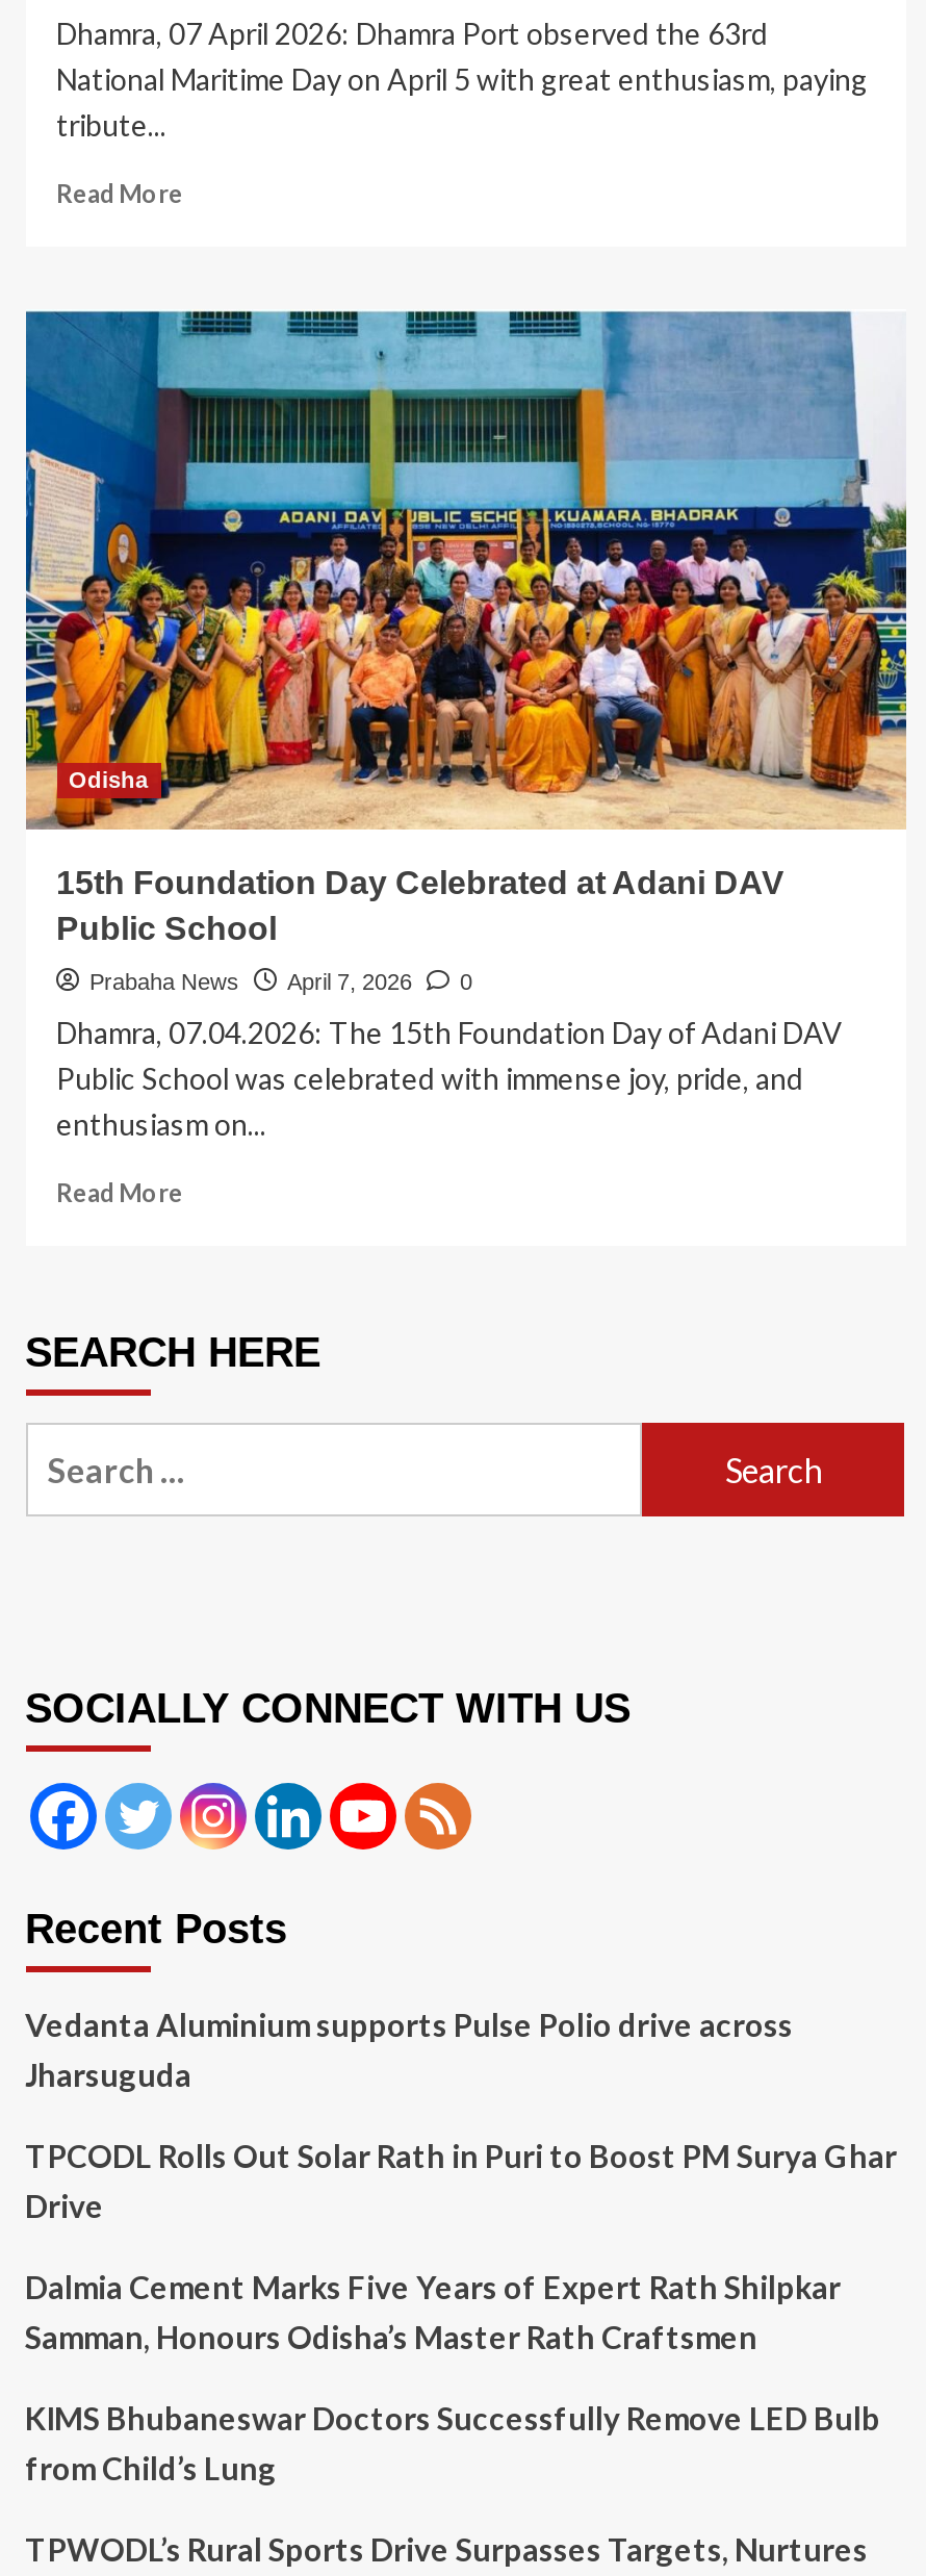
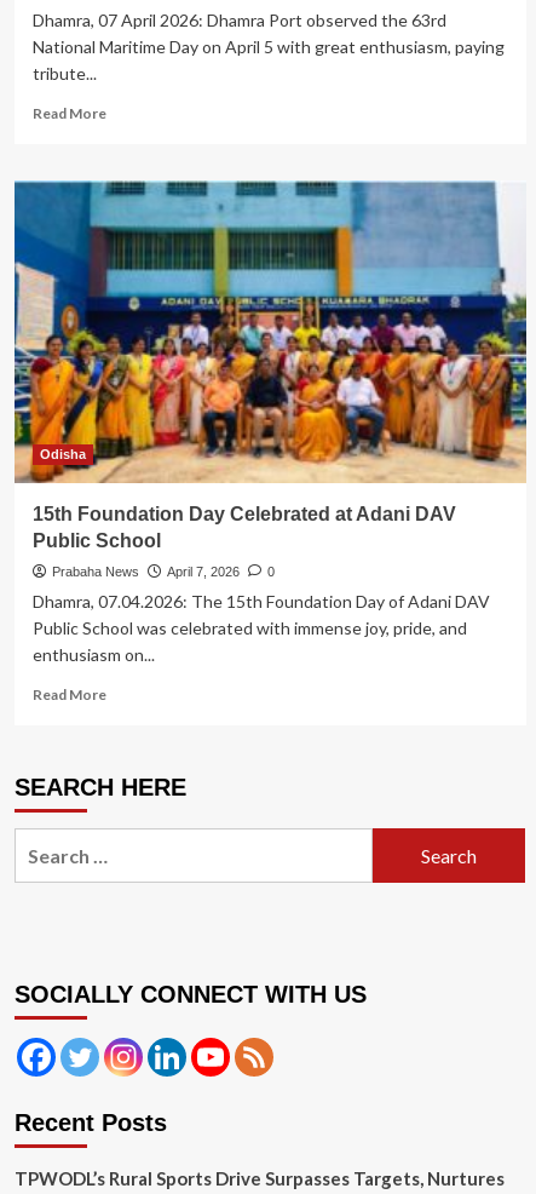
- Vedanta Aluminium supports Pulse Polio drive across
- Jharsuguda
- TPCODL Rolls Out Solar Rath in Puri to Boost PM Surya Ghar
- Drive
- Dalmia Cement Marks Five Years of Expert Rath Shilpkar
- Samman, Honours Odisha’s Master Rath Craftsmen
- KIMS Bhubaneswar Doctors Successfully Remove LED Bulb
- from Child’s Lung
